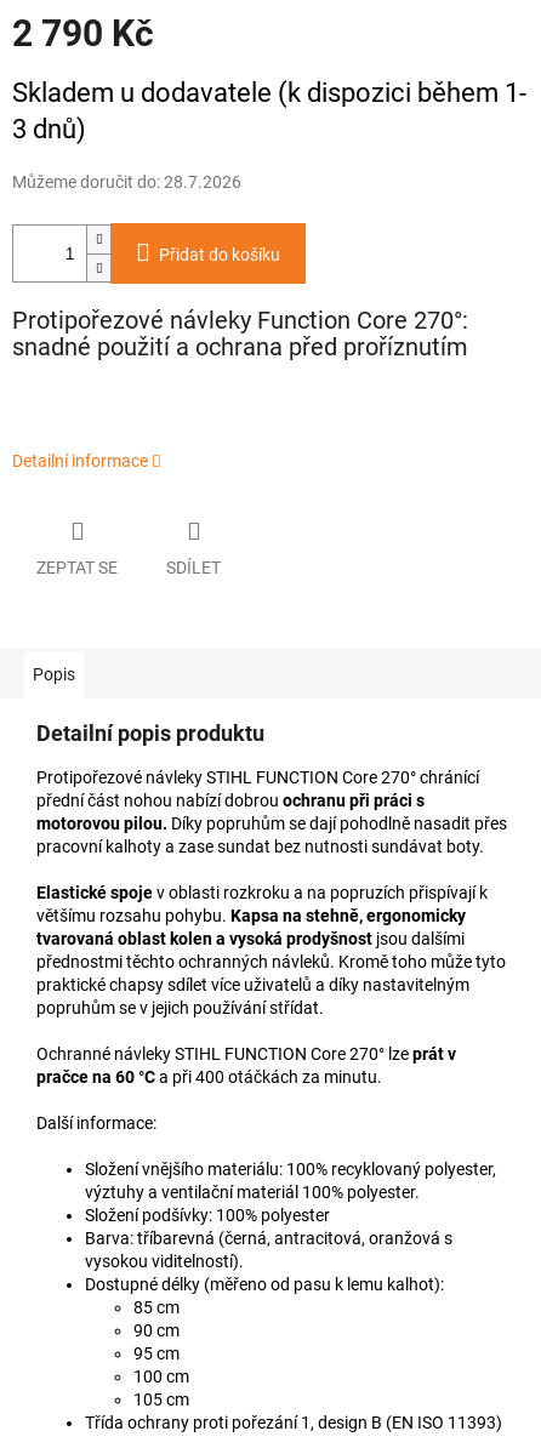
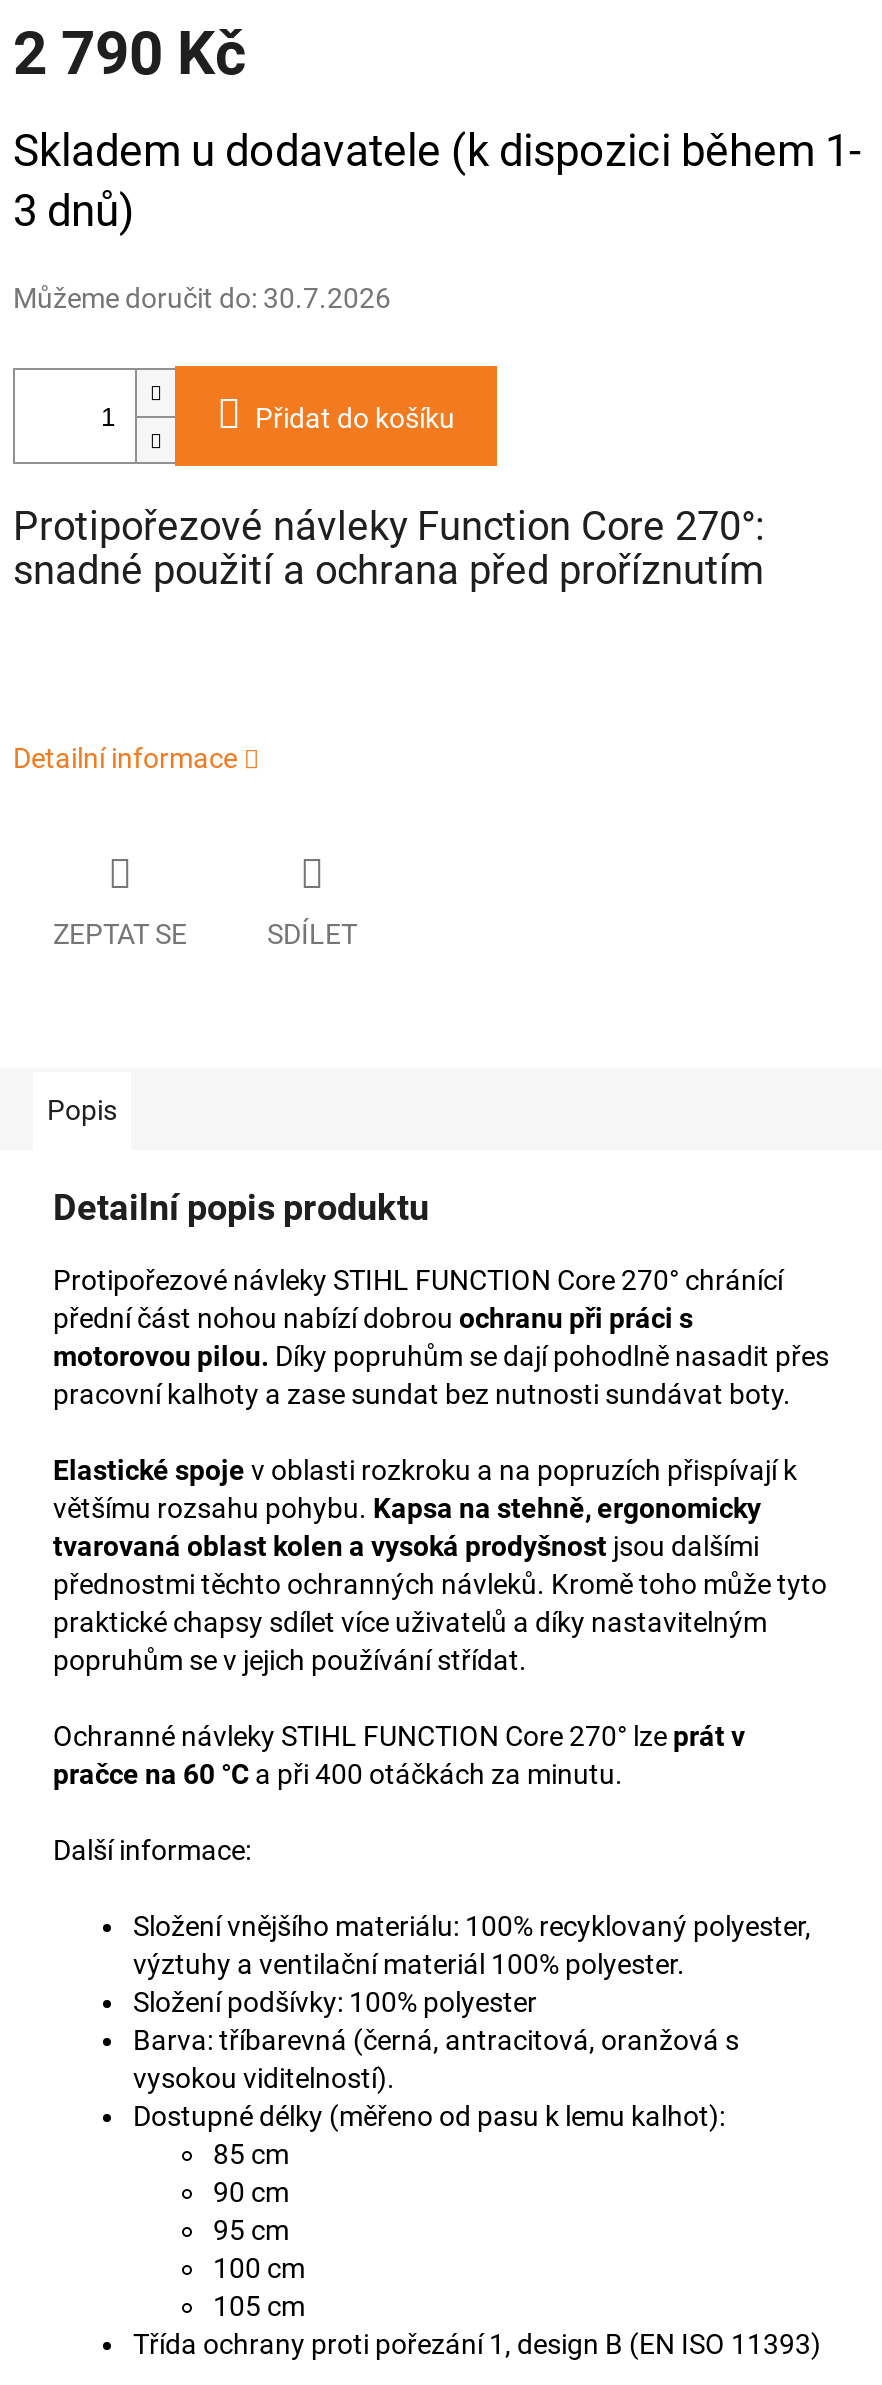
- Můžeme doručit do: 28.7.2026
+ Můžeme doručit do: 30.7.2026
